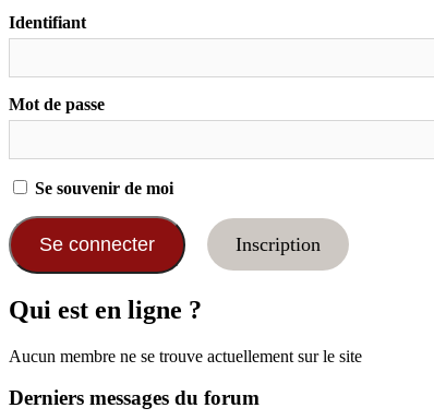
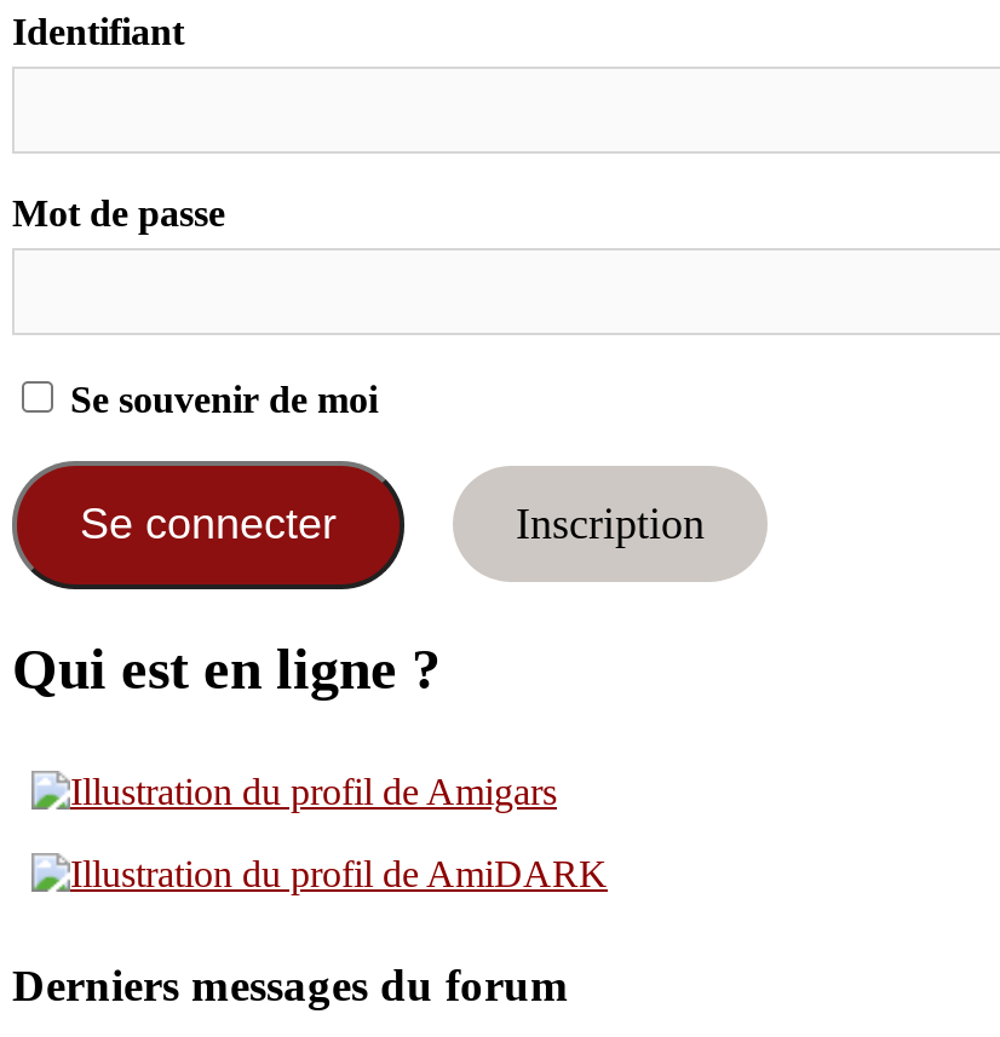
- Aucun membre ne se trouve actuellement sur le site
